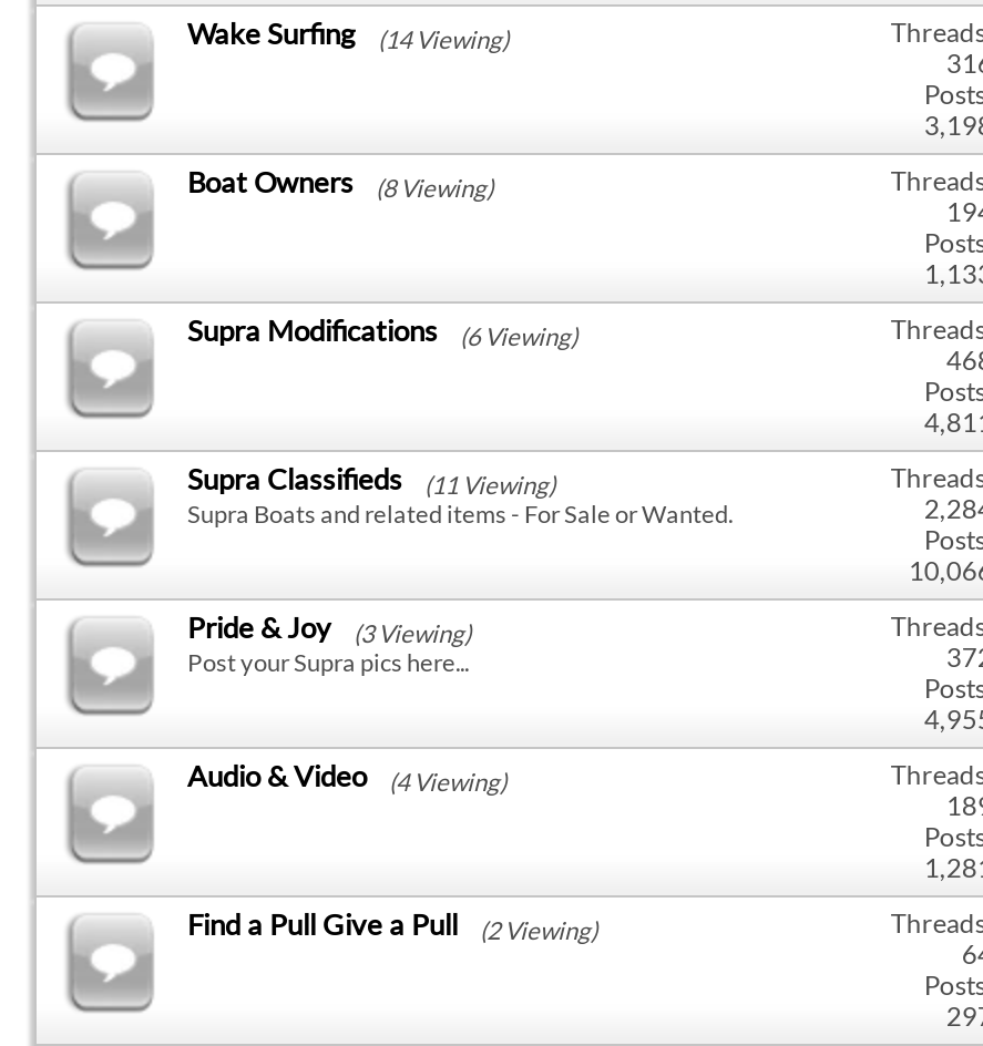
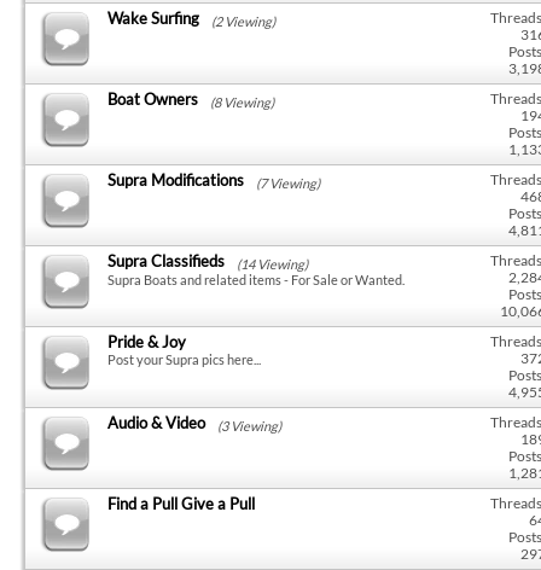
- Wake Surfing (14 Viewing)
+ Wake Surfing (2 Viewing)

- Supra Modifications (6 Viewing)
+ Supra Modifications (7 Viewing)

- Supra Classifieds (11 Viewing)
+ Supra Classifieds (14 Viewing)

- (3 Viewing)

- Audio & Video (4 Viewing)
+ Audio & Video (3 Viewing)

- (2 Viewing)
